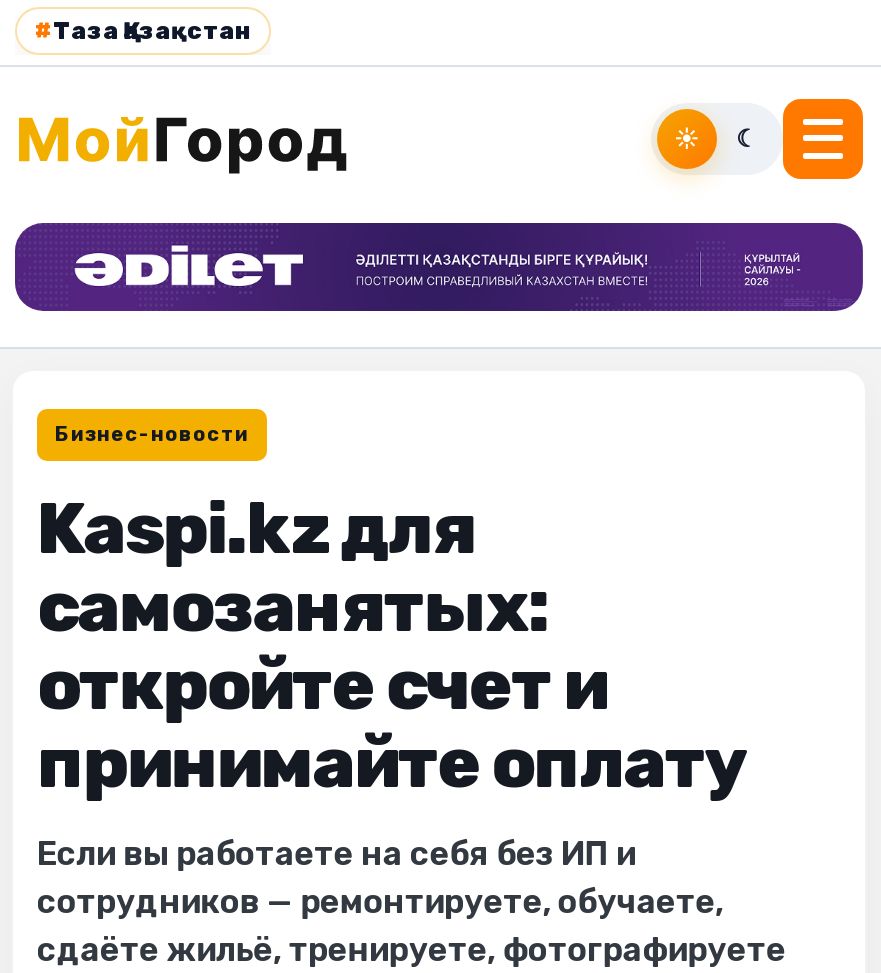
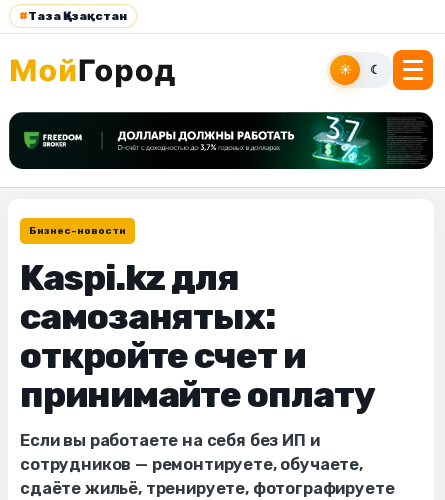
- [image]
+ [image]
